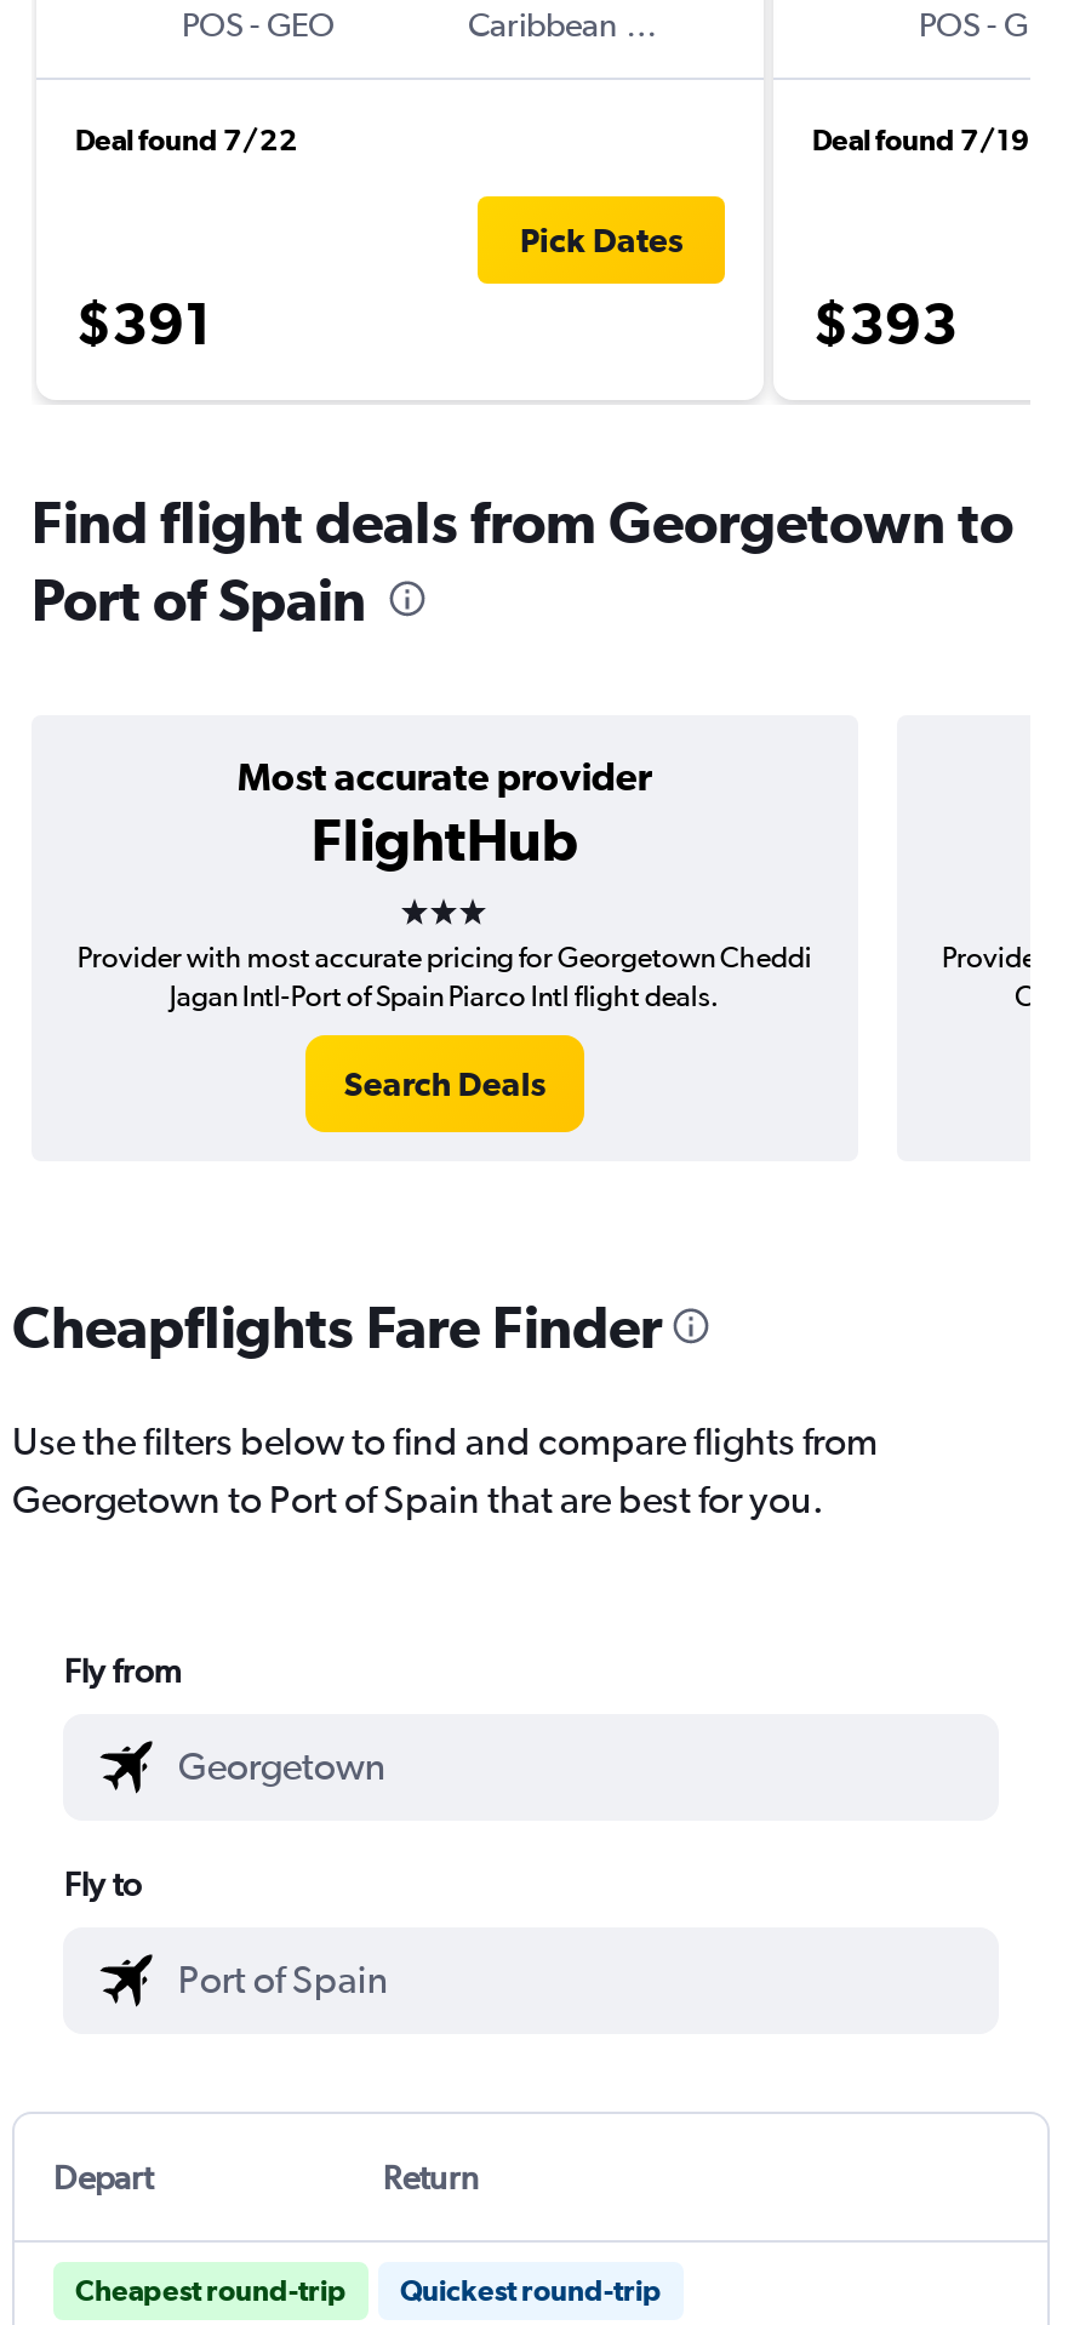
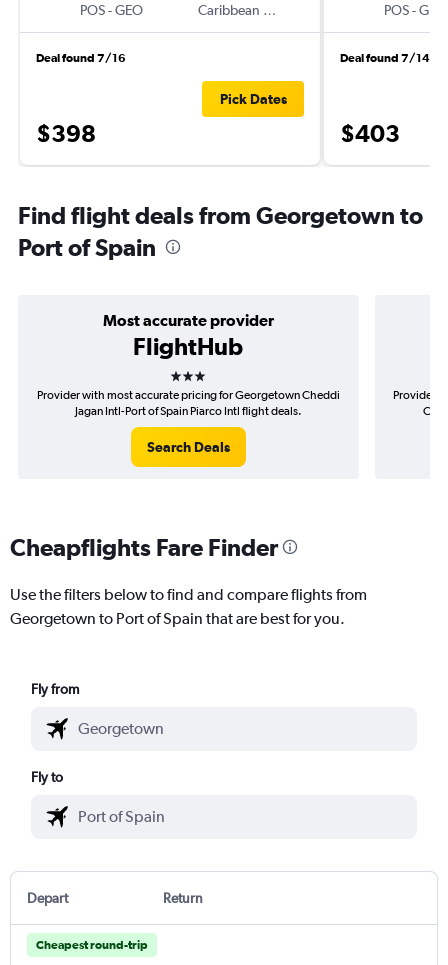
- Deal found 7/22
+ Deal found 7/16

- Deal found 7/19
+ Deal found 7/14

- $391
+ $398

- $393
+ $403

- Quickest round-trip
